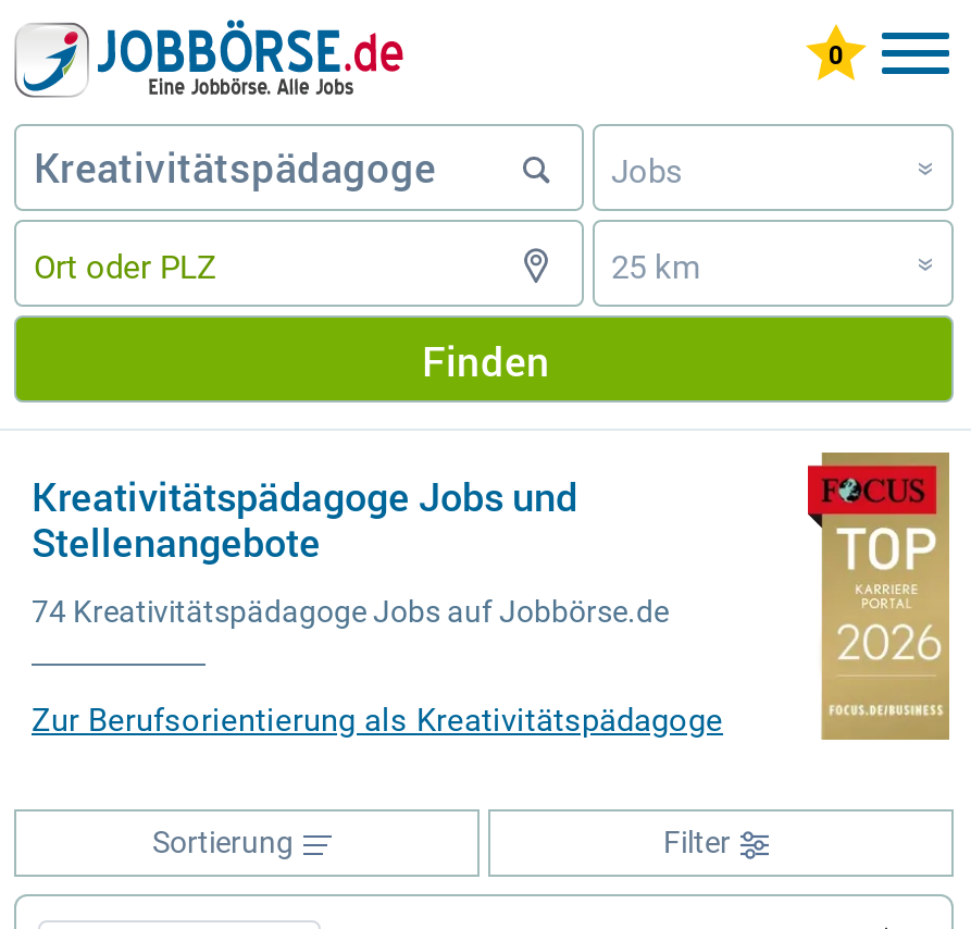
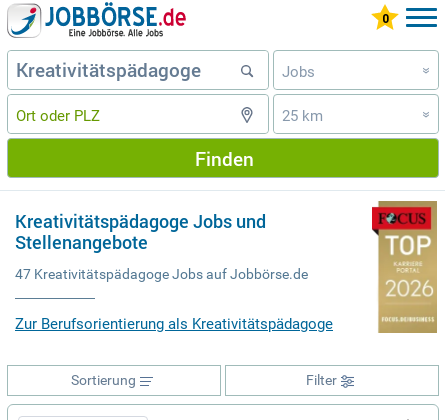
- 74 Kreativitätspädagoge Jobs auf Jobbörse.de
+ 47 Kreativitätspädagoge Jobs auf Jobbörse.de
